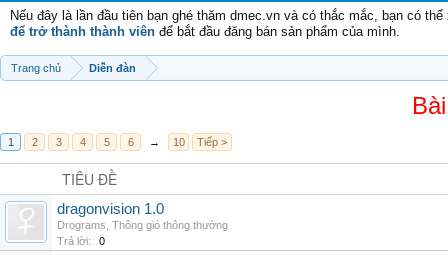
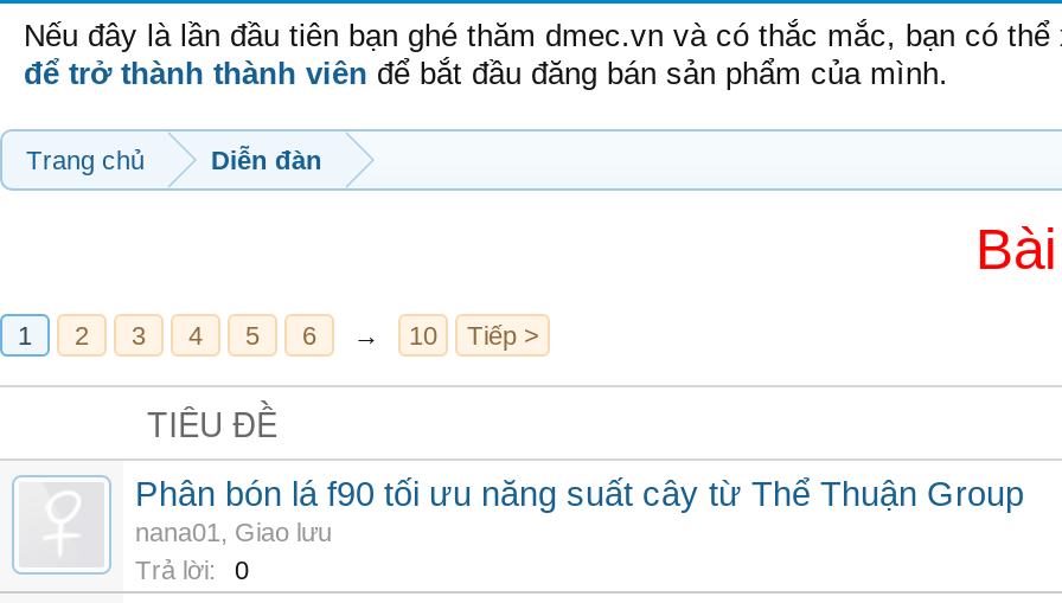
- dragonvision 1.0
- Drograms, Thông gió thông thường
+ Phân bón lá f90 tối ưu năng suất cây từ Thể Thuận Group
+ nana01, Giao lưu
